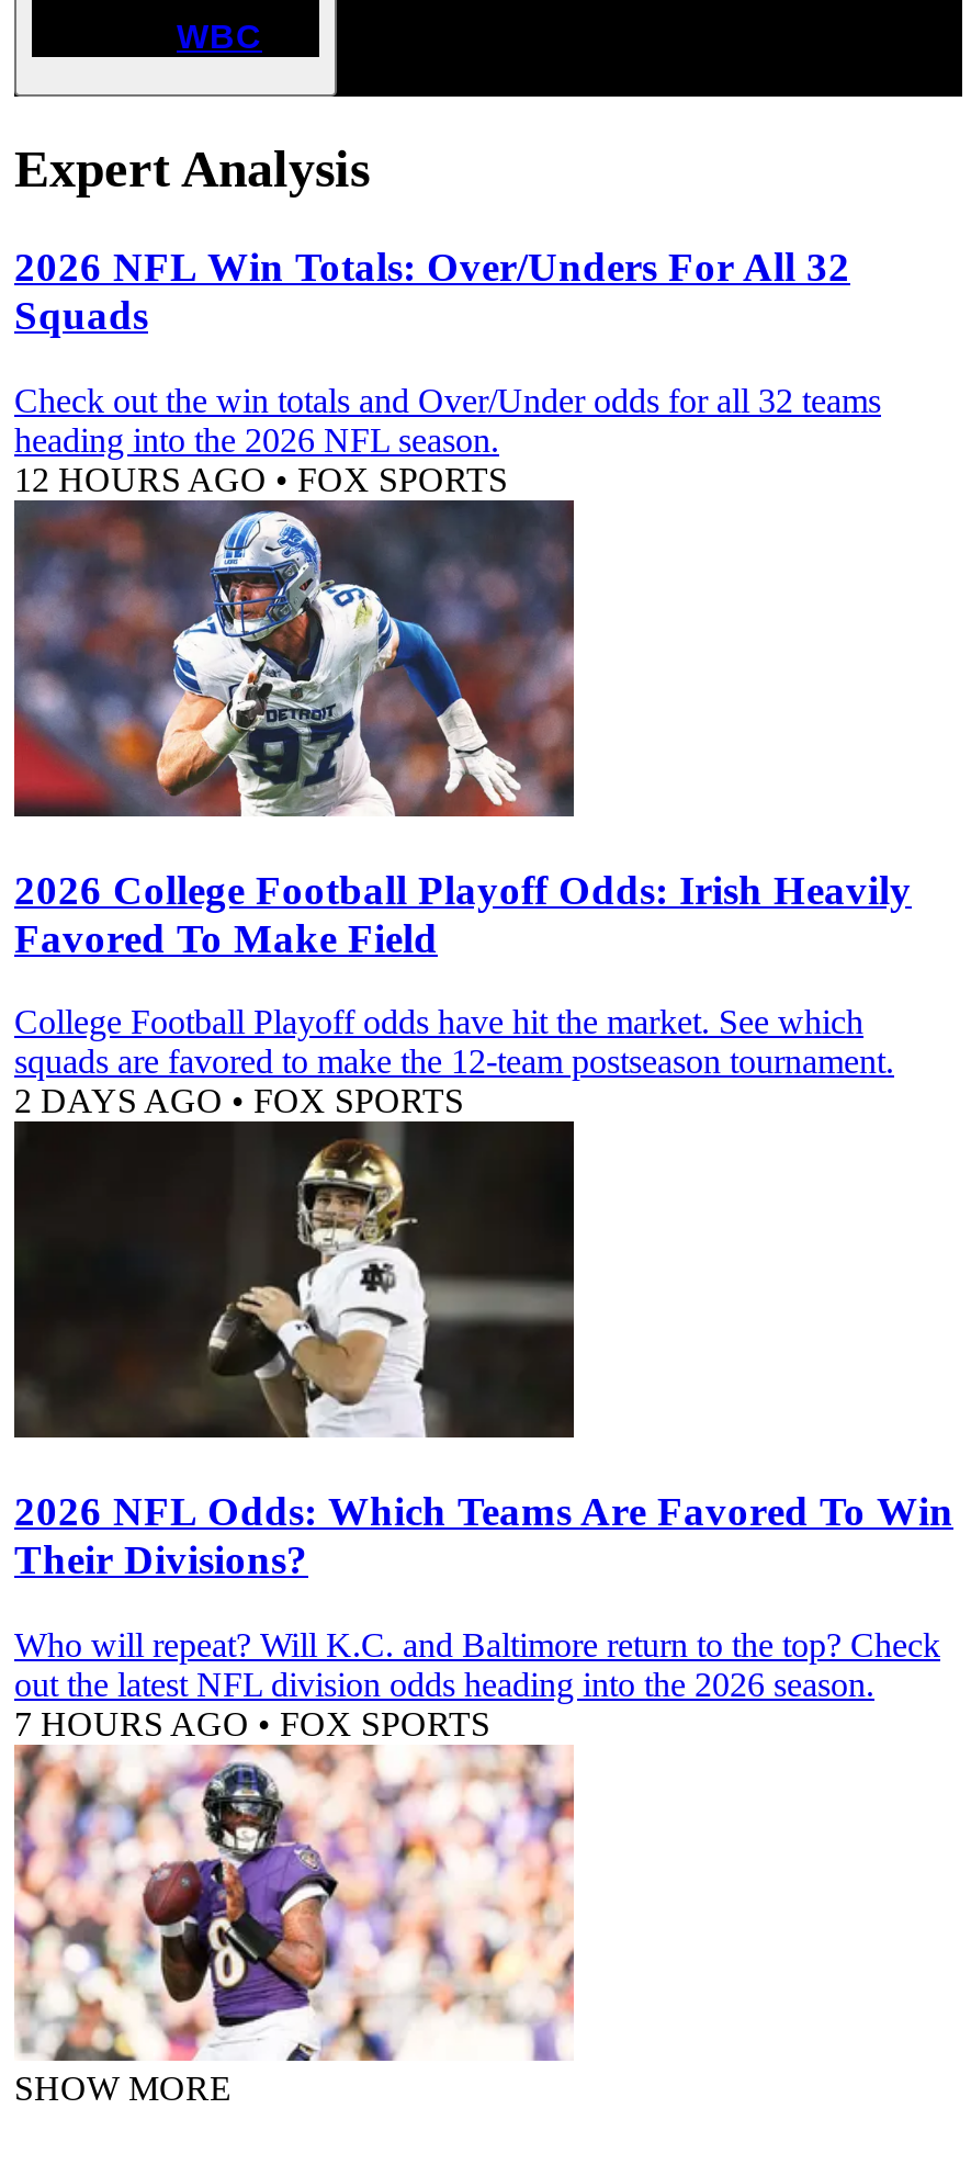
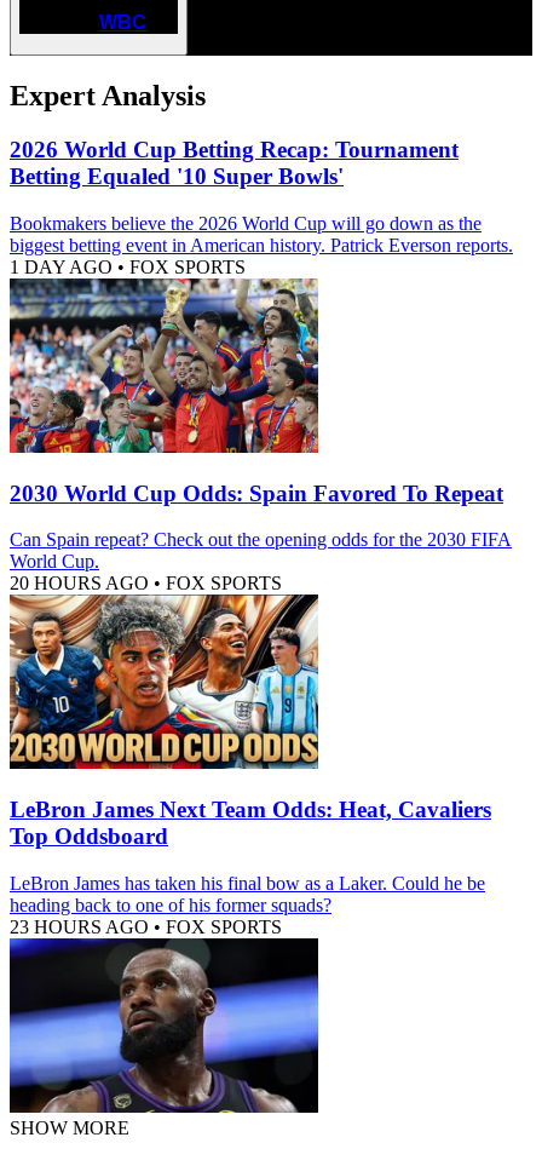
- 2026 NFL Win Totals: Over/Unders For All 32
- Squads
+ 2026 World Cup Betting Recap: Tournament
+ Betting Equaled '10 Super Bowls'

- Check out the win totals and Over/Under odds for all 32 teams
- heading into the 2026 NFL season.
- 12 HOURS AGO • FOX SPORTS
+ Bookmakers believe the 2026 World Cup will go down as the
+ biggest betting event in American history. Patrick Everson reports.
+ 1 DAY AGO • FOX SPORTS

- [image]
- 2026 College Football Playoff Odds: Irish Heavily
- Favored To Make Field
+ [image]
+ 2030 World Cup Odds: Spain Favored To Repeat

- College Football Playoff odds have hit the market. See which
- squads are favored to make the 12-team postseason tournament.
- 2 DAYS AGO • FOX SPORTS
+ Can Spain repeat? Check out the opening odds for the 2030 FIFA
+ World Cup.
+ 20 HOURS AGO • FOX SPORTS

- [image]
- 2026 NFL Odds: Which Teams Are Favored To Win
- Their Divisions?
+ [image]
+ LeBron James Next Team Odds: Heat, Cavaliers
+ Top Oddsboard

- Who will repeat? Will K.C. and Baltimore return to the top? Check
- out the latest NFL division odds heading into the 2026 season.
- 7 HOURS AGO • FOX SPORTS
+ LeBron James has taken his final bow as a Laker. Could he be
+ heading back to one of his former squads?
+ 23 HOURS AGO • FOX SPORTS

- [image]
+ [image]
